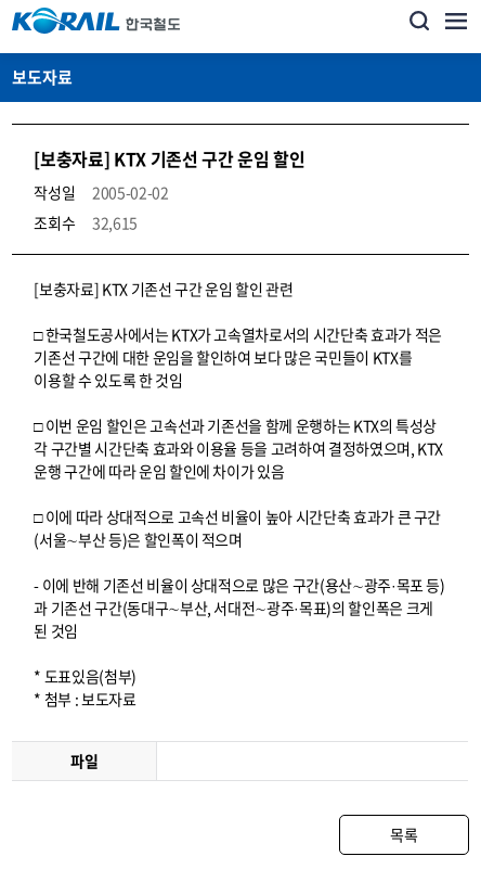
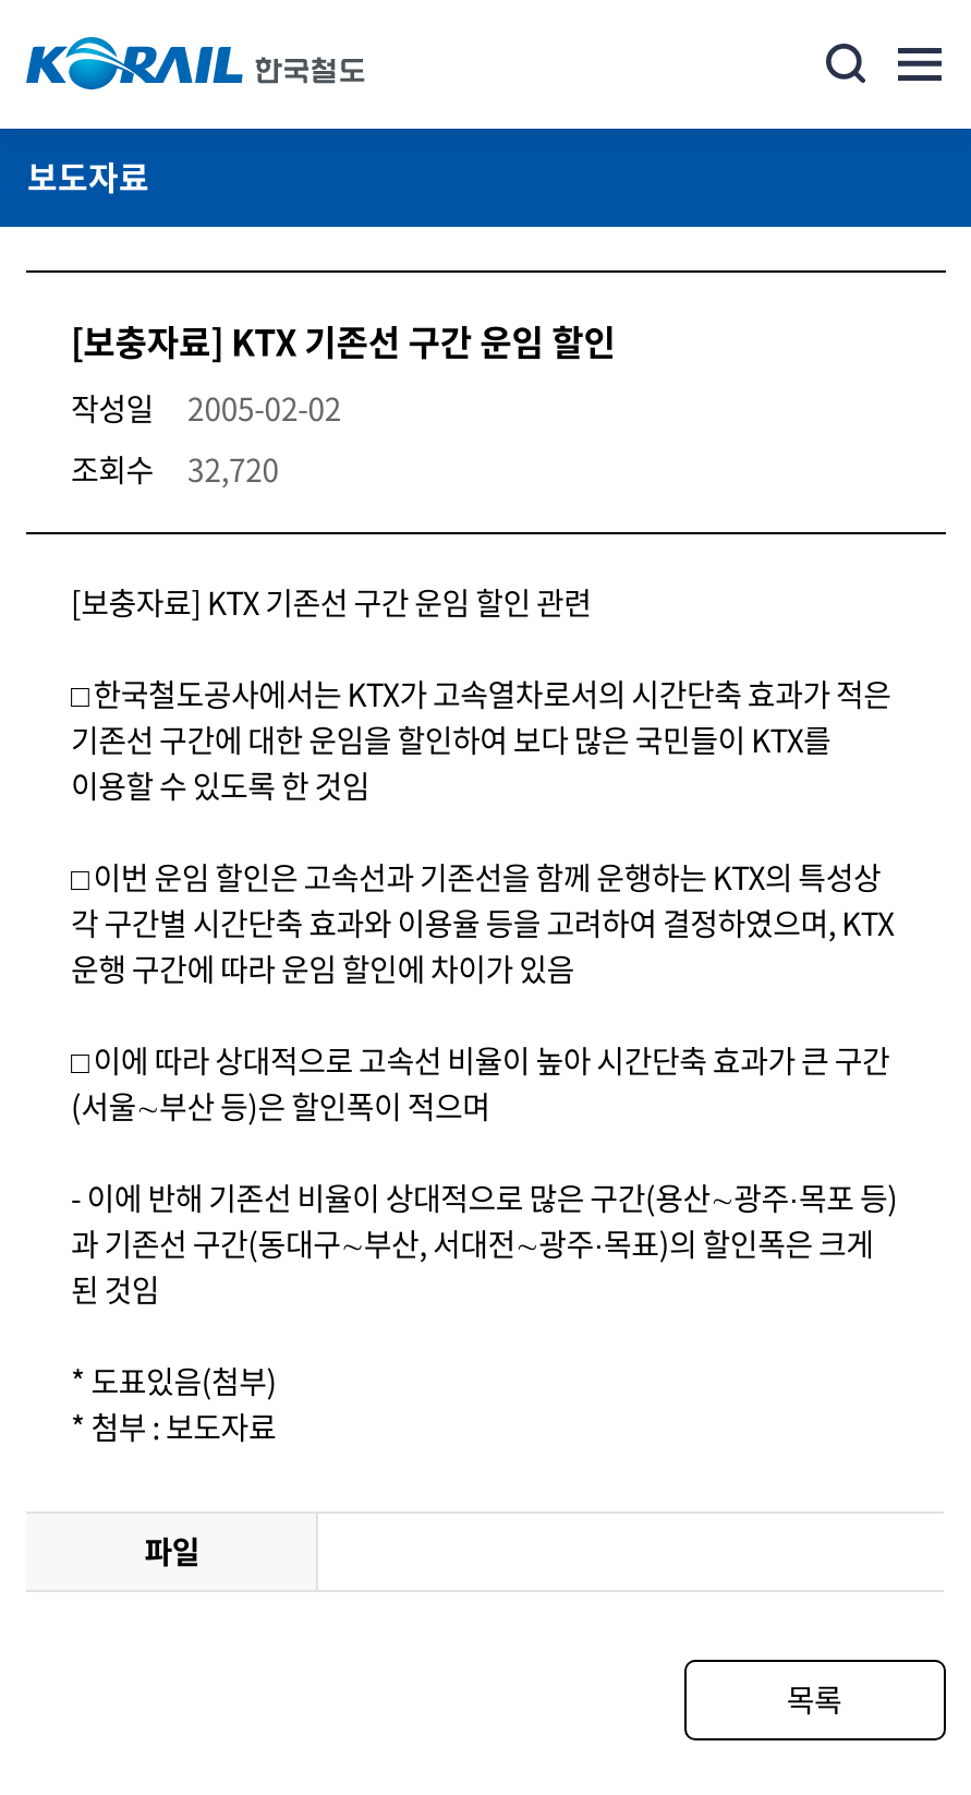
- 조회수 32,615
+ 조회수 32,720
